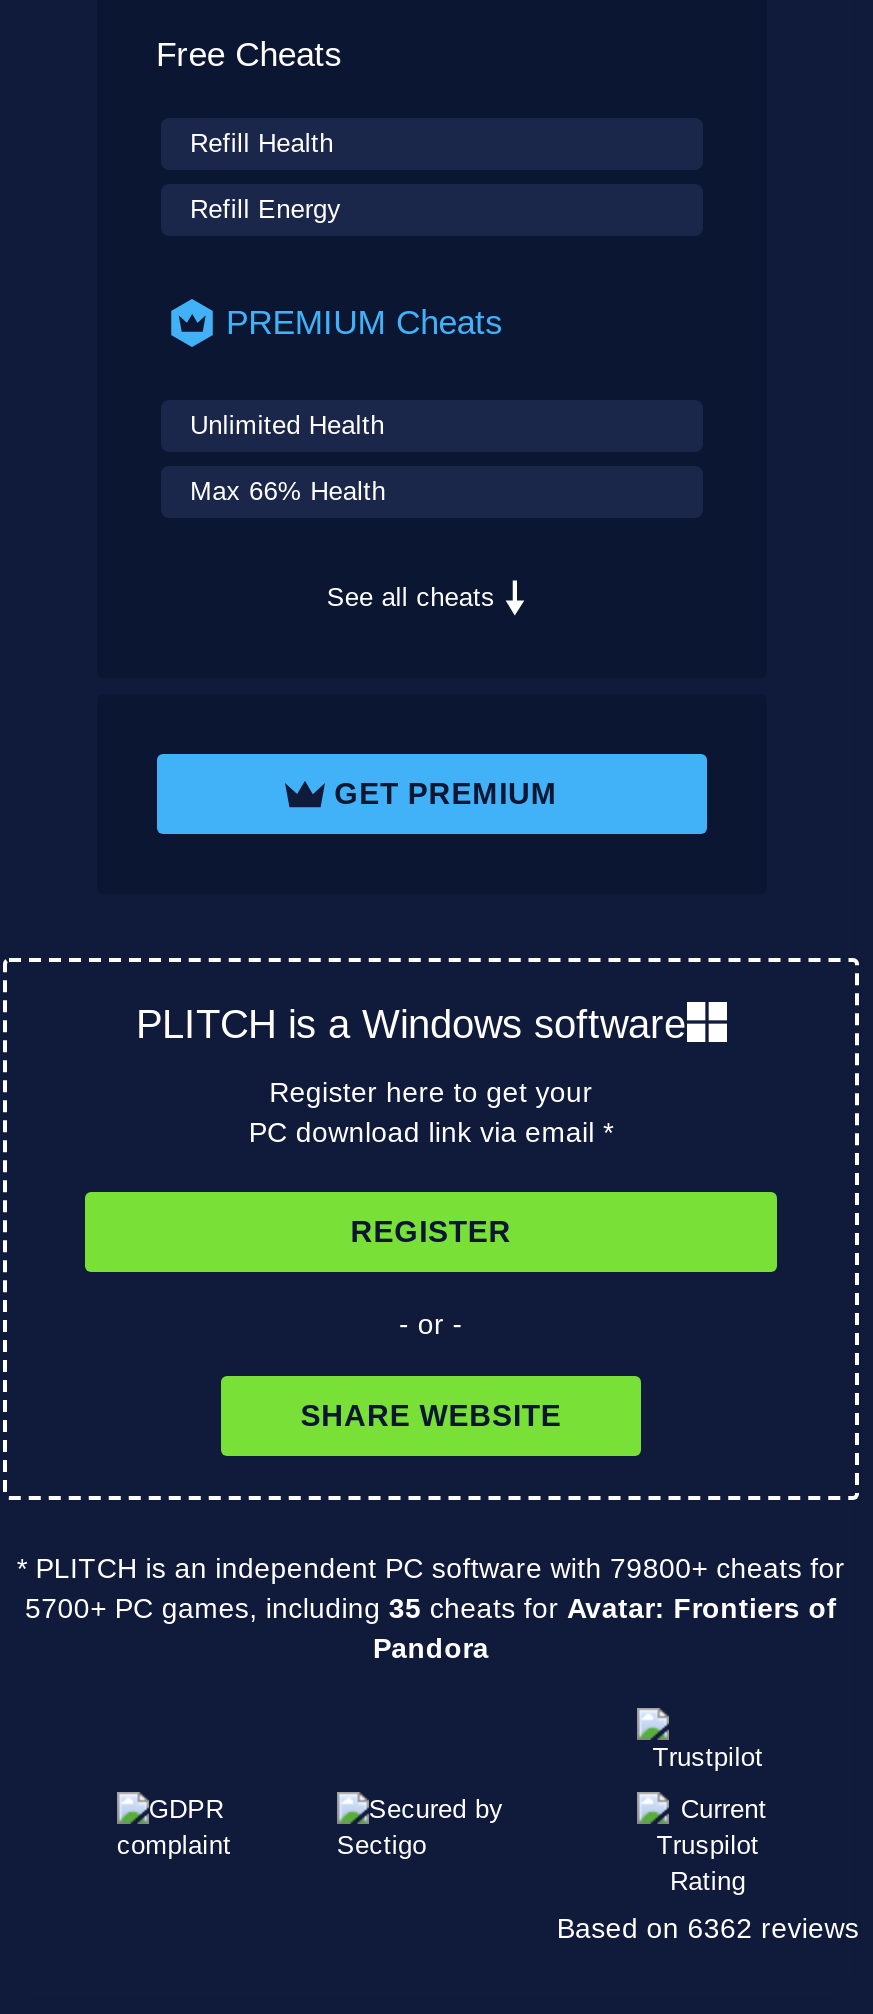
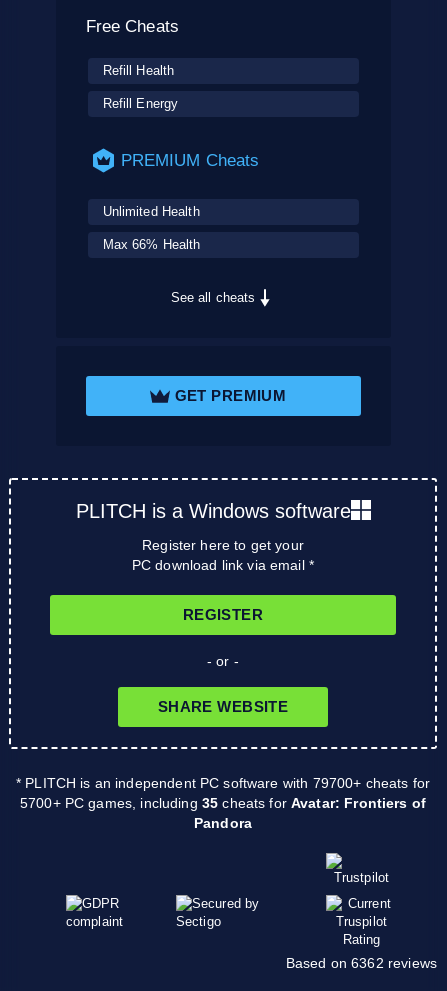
- * PLITCH is an independent PC software with 79800+ cheats for
+ * PLITCH is an independent PC software with 79700+ cheats for
